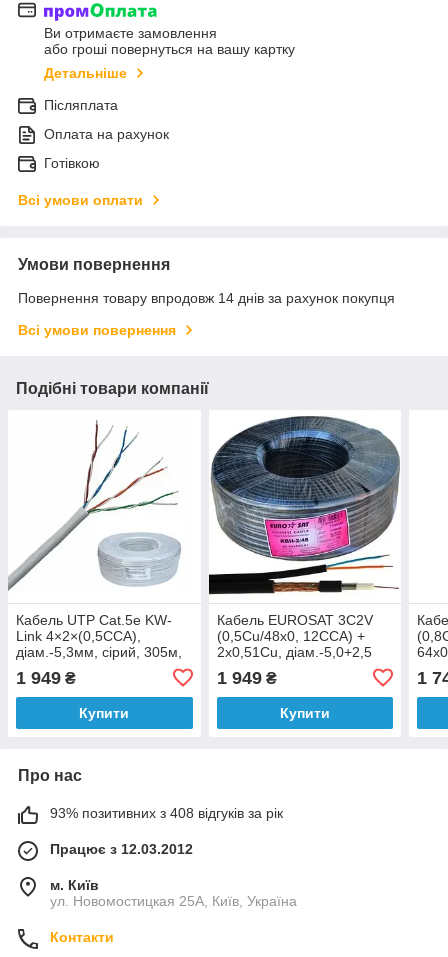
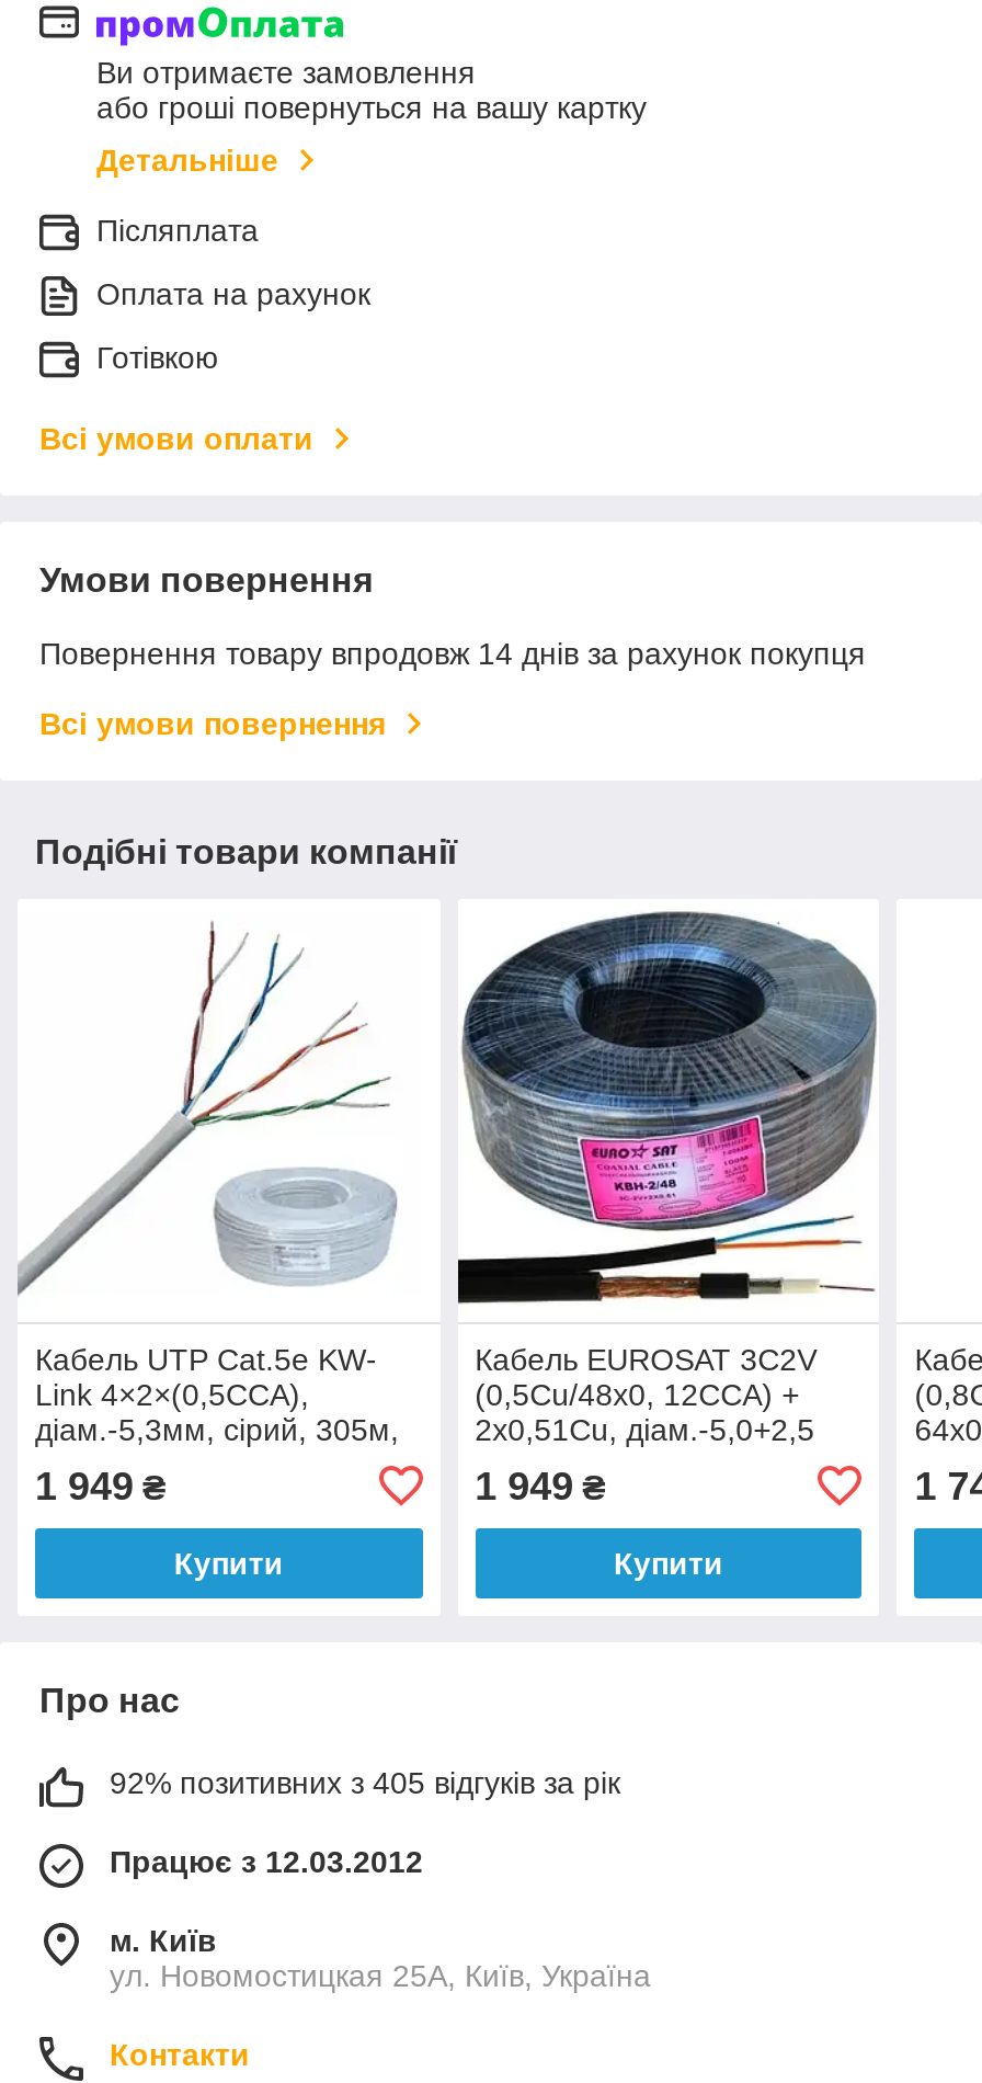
- 93% позитивних з 408 відгуків за рік
+ 92% позитивних з 405 відгуків за рік
